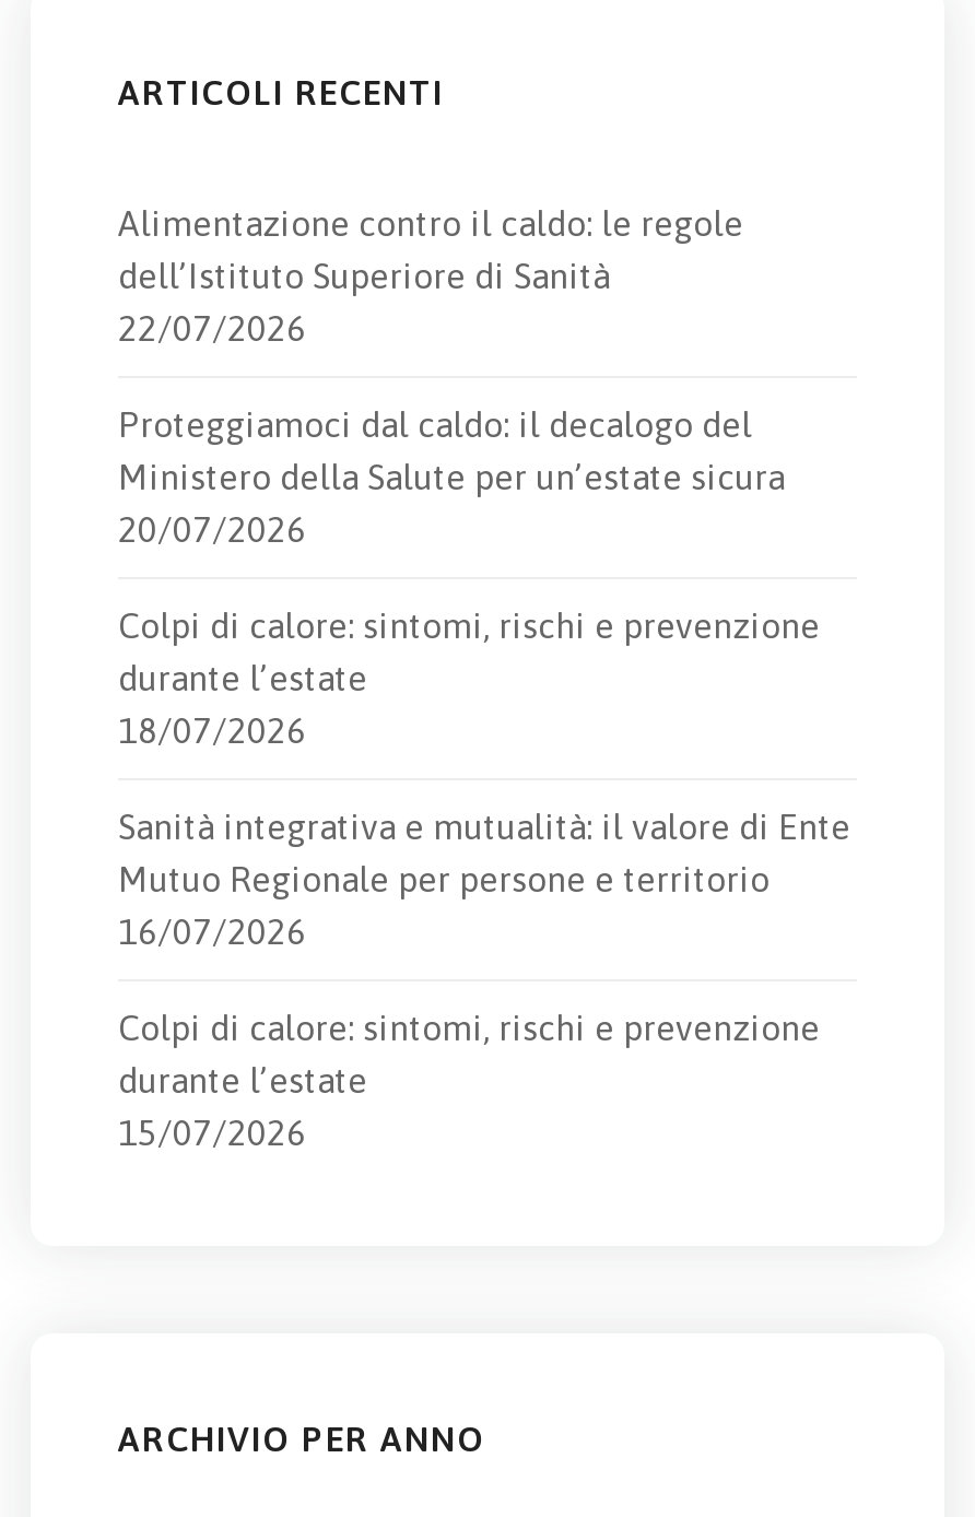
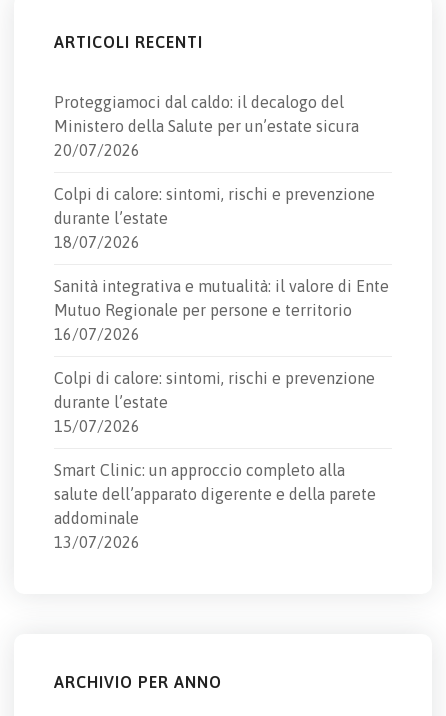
- Alimentazione contro il caldo: le regole
- dell’Istituto Superiore di Sanità
- 22/07/2026

moved up: Proteggiamoci dal caldo: il decalogo del | Ministero della Salute per un’estate sicura | 20/07/2026 | ... | durante l’estate | 15/07/2026

+ Smart Clinic: un approccio completo alla
+ salute dell’apparato digerente e della parete
+ addominale
+ 13/07/2026
